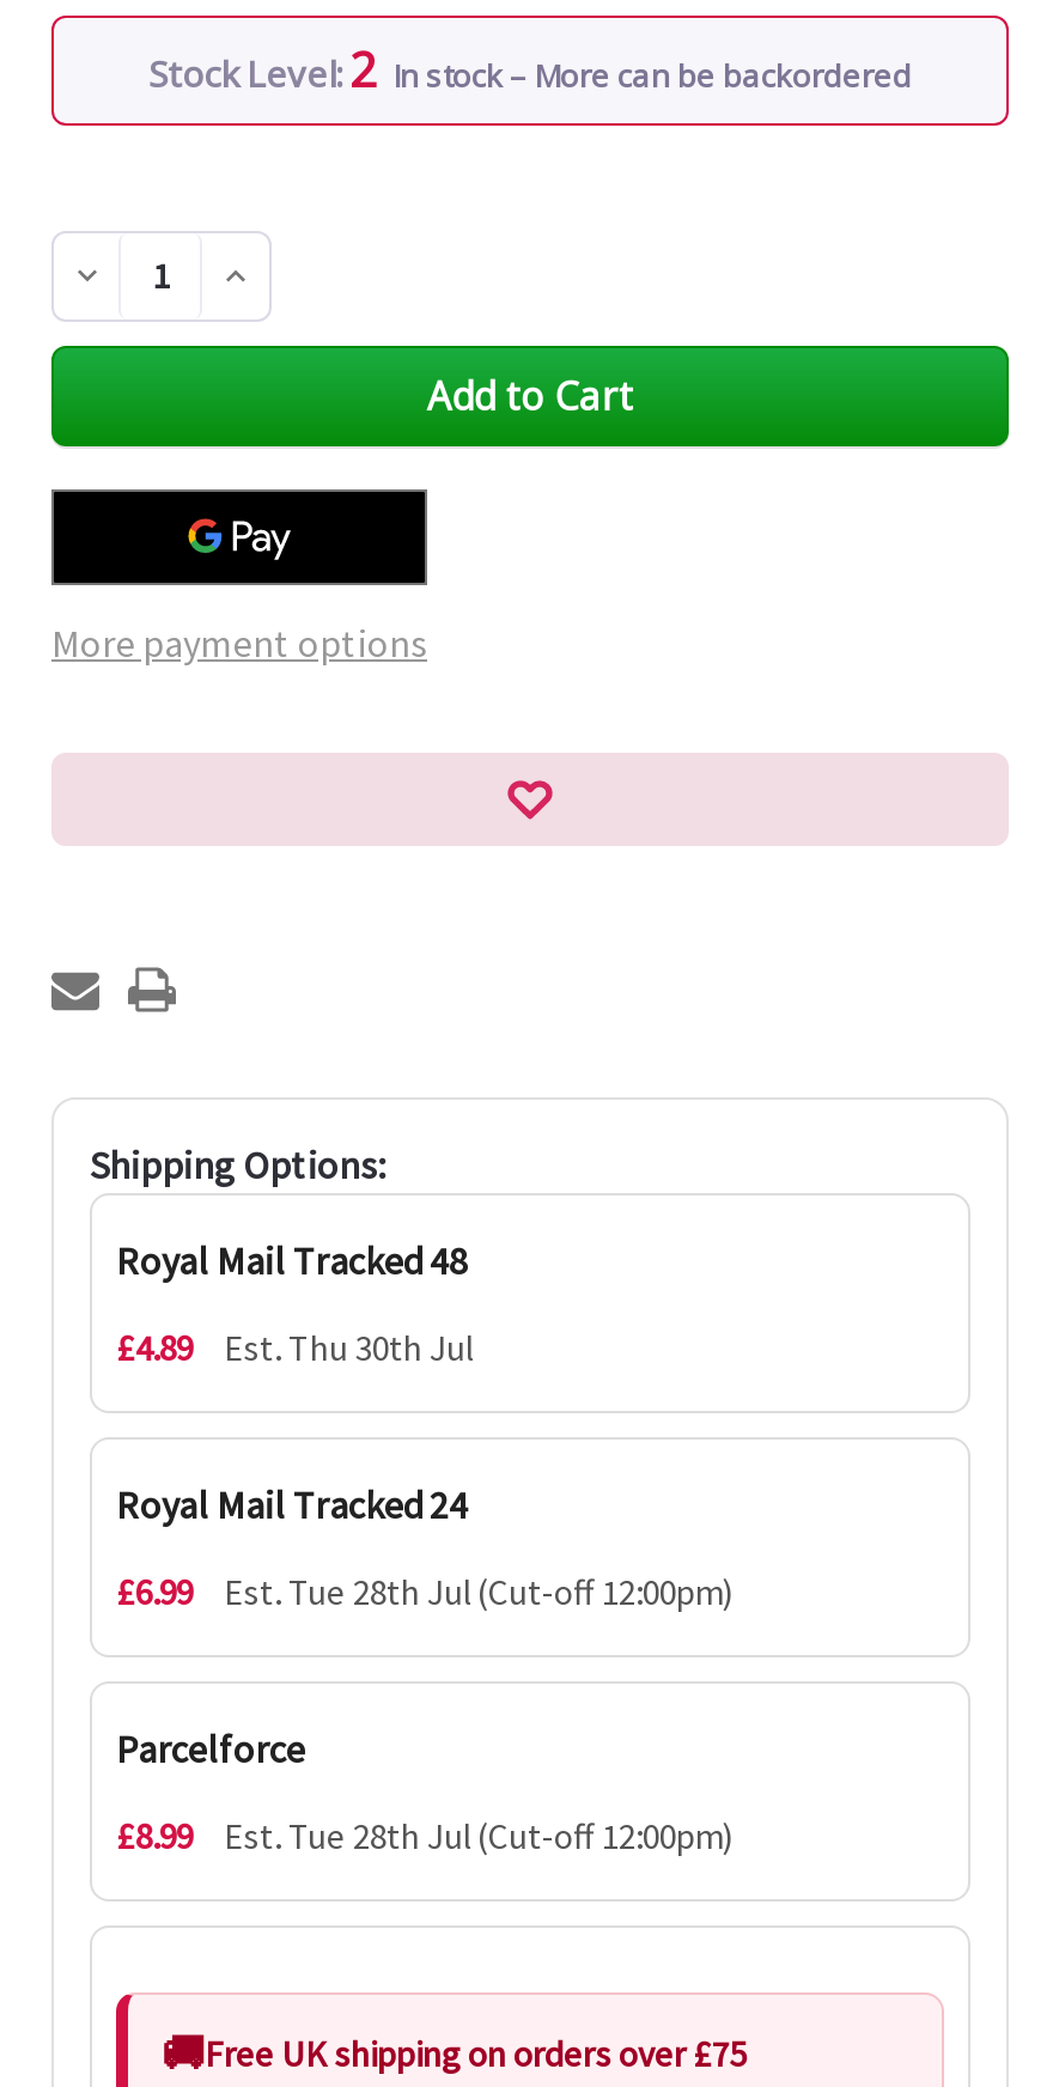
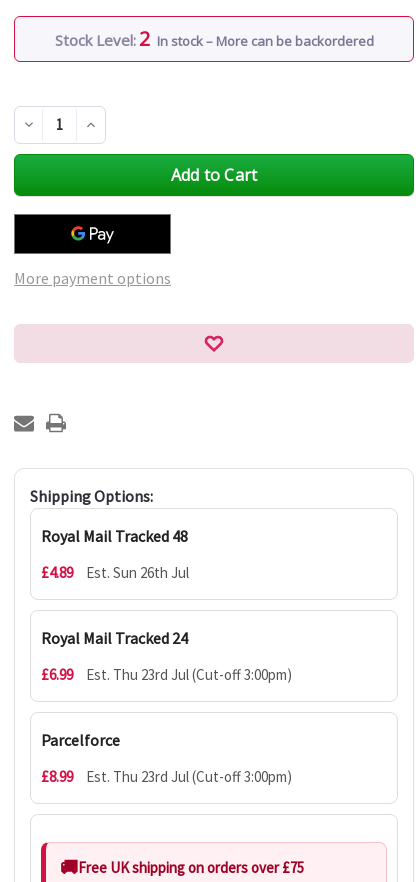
- £4.89 Est. Thu 30th Jul
+ £4.89 Est. Sun 26th Jul

- Est. Tue 28th Jul (Cut-off 12:00pm)
+ Est. Thu 23rd Jul (Cut-off 3:00pm)

- Est. Tue 28th Jul (Cut-off 12:00pm)
+ Est. Thu 23rd Jul (Cut-off 3:00pm)
